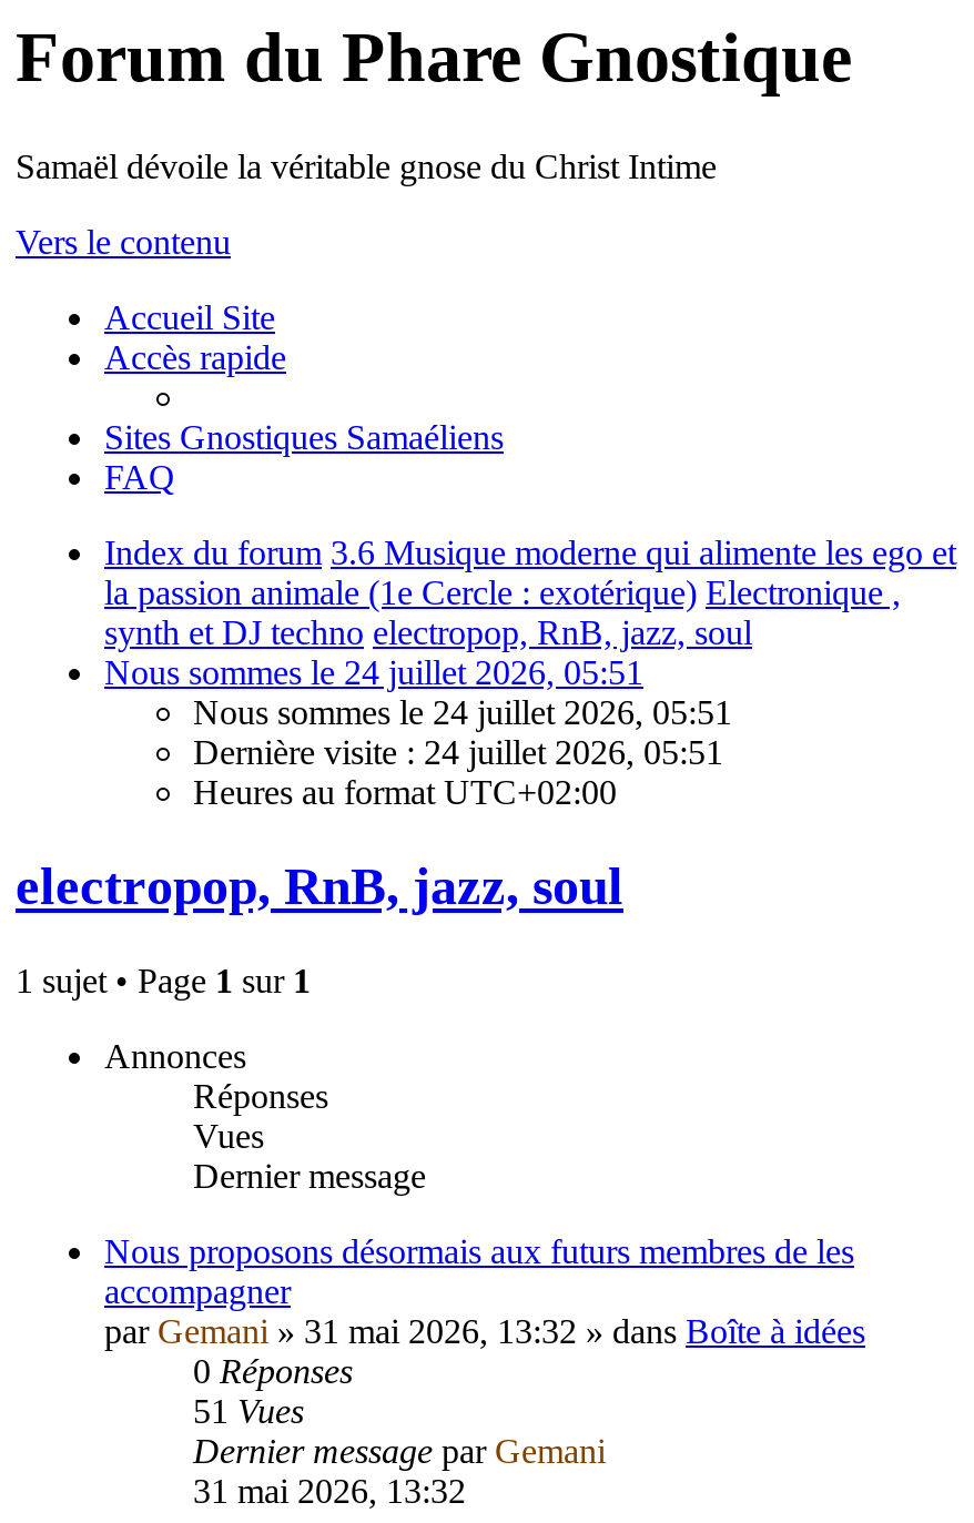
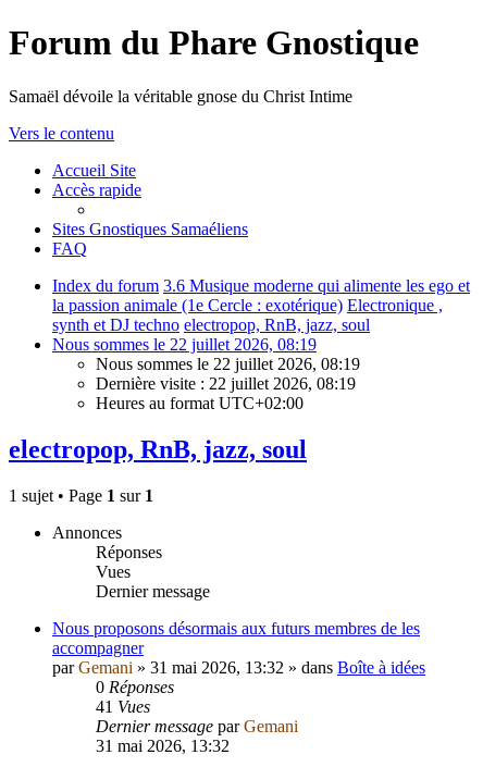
- Nous sommes le 24 juillet 2026, 05:51
+ Nous sommes le 22 juillet 2026, 08:19

- Nous sommes le 24 juillet 2026, 05:51
+ Nous sommes le 22 juillet 2026, 08:19

- Dernière visite : 24 juillet 2026, 05:51
+ Dernière visite : 22 juillet 2026, 08:19

- 51 Vues
+ 41 Vues
